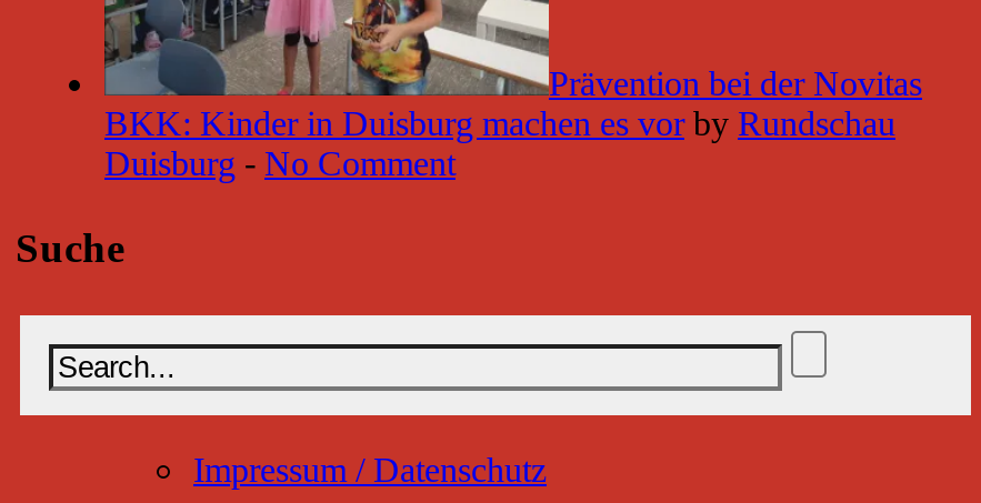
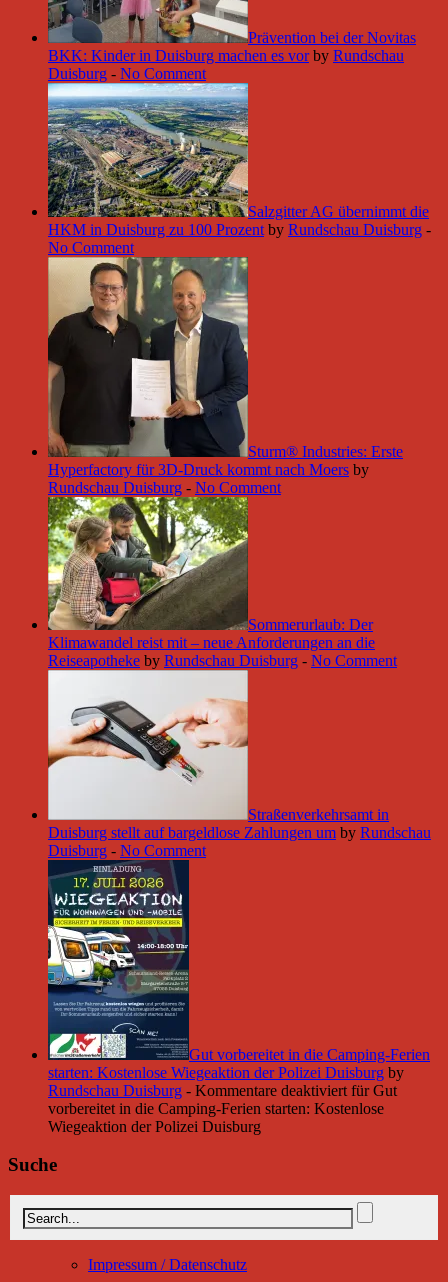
+ [image]
+ Salzgitter AG übernimmt die
+ HKM in Duisburg zu 100 Prozent by Rundschau Duisburg -
+ No Comment

+ [image]
+ Sturm® Industries: Erste
+ Hyperfactory für 3D-Druck kommt nach Moers by
+ Rundschau Duisburg - No Comment

+ [image]
+ Sommerurlaub: Der
+ Klimawandel reist mit – neue Anforderungen an die
+ Reiseapotheke by Rundschau Duisburg - No Comment

+ [image]
+ Straßenverkehrsamt in
+ Duisburg stellt auf bargeldlose Zahlungen um by Rundschau
+ Duisburg - No Comment

+ [image]
+ Gut vorbereitet in die Camping-Ferien
+ starten: Kostenlose Wiegeaktion der Polizei Duisburg by
+ Rundschau Duisburg - Kommentare deaktiviert für Gut
+ vorbereitet in die Camping-Ferien starten: Kostenlose
+ Wiegeaktion der Polizei Duisburg
